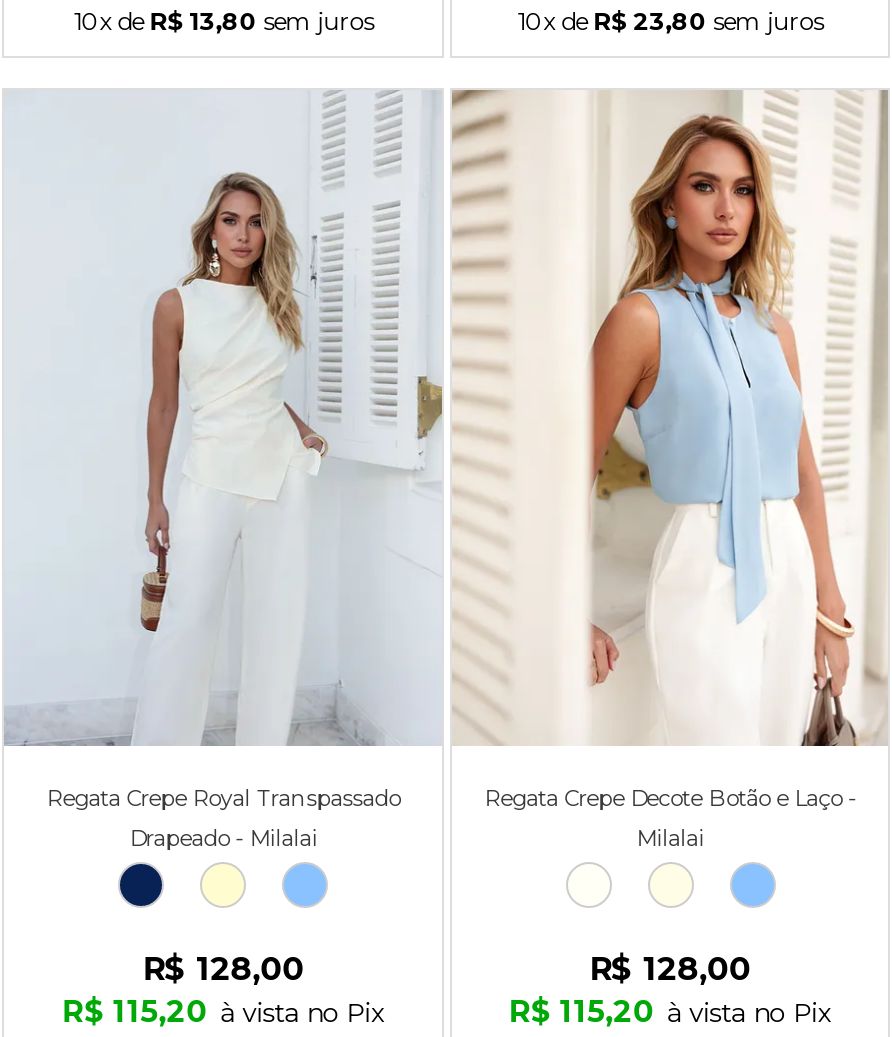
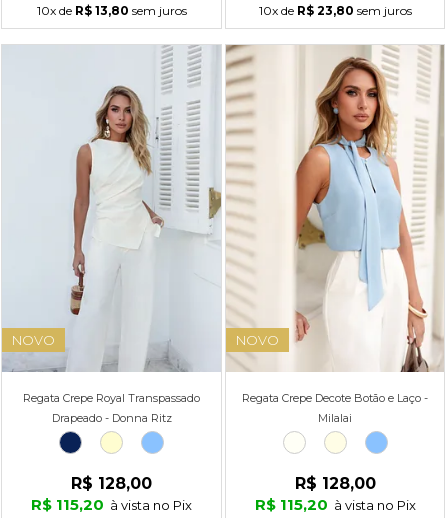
+ NOVO

+ NOVO

- Drapeado - Milalai
+ Drapeado - Donna Ritz
